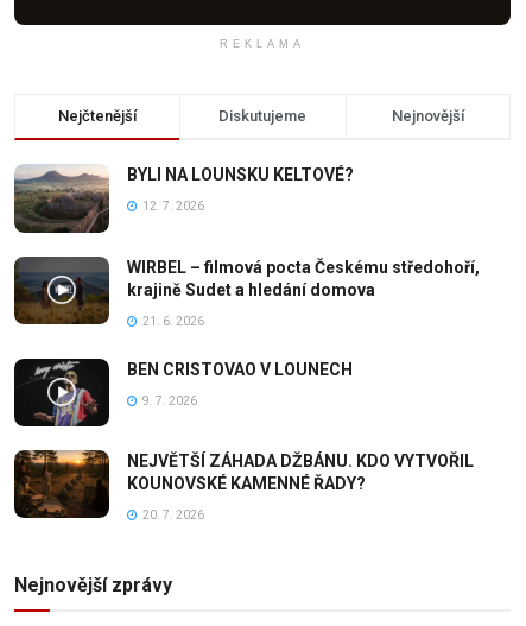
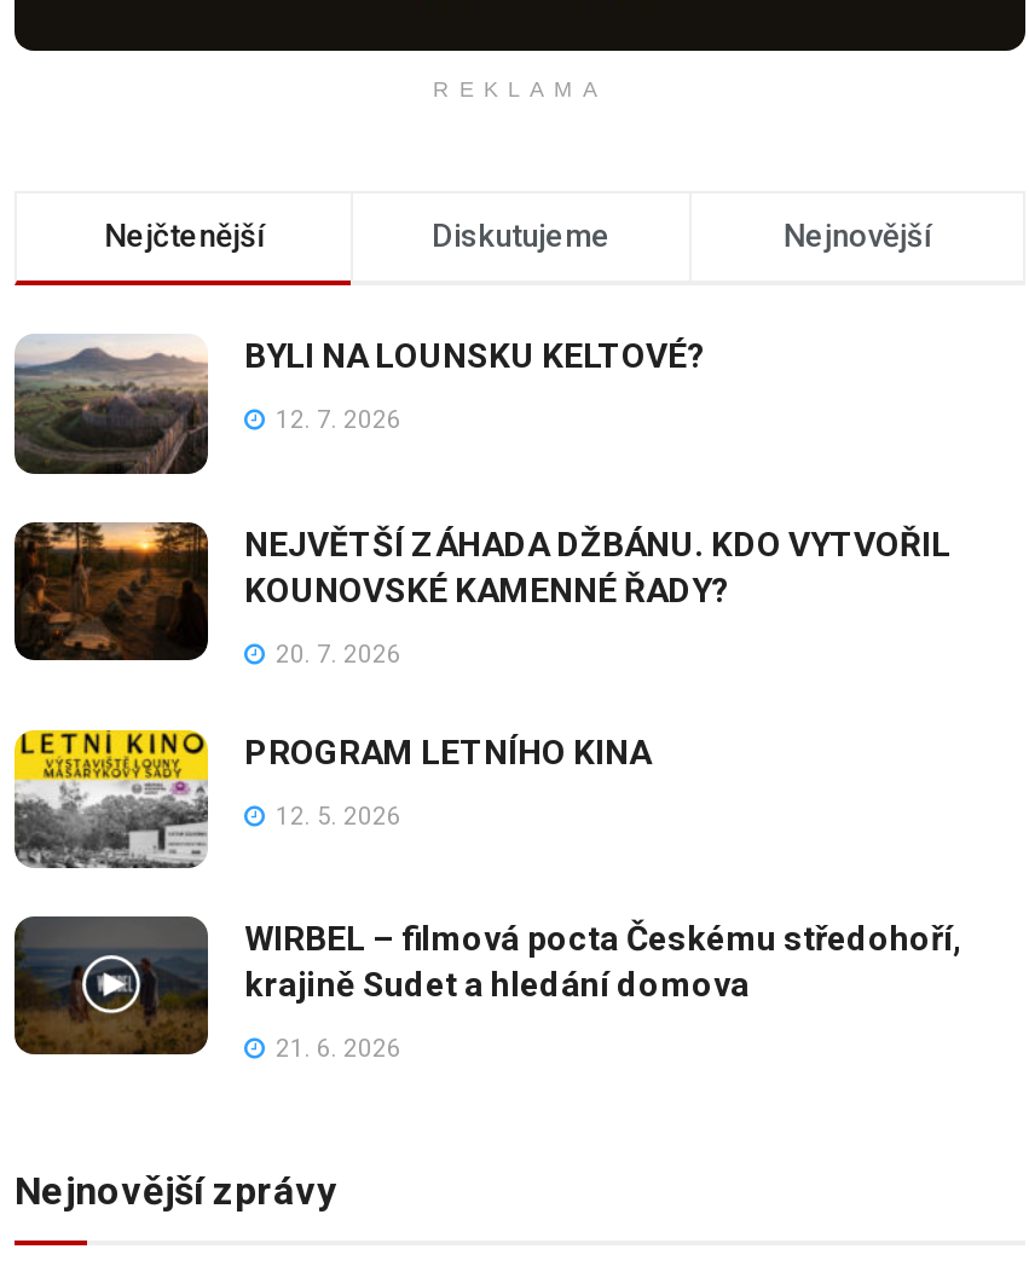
+ PROGRAM LETNÍHO KINA
+ 12. 5. 2026

moved down: [image] | WIRBEL – filmová pocta Českému středohoří, | krajině Sudet a hledání domova | 21. 6. 2026

- [image]
+ [image]

- BEN CRISTOVAO V LOUNECH
- 9. 7. 2026

moved up: [image] | NEJVĚTŠÍ ZÁHADA DŽBÁNU. KDO VYTVOŘIL | KOUNOVSKÉ KAMENNÉ ŘADY? | 20. 7. 2026
